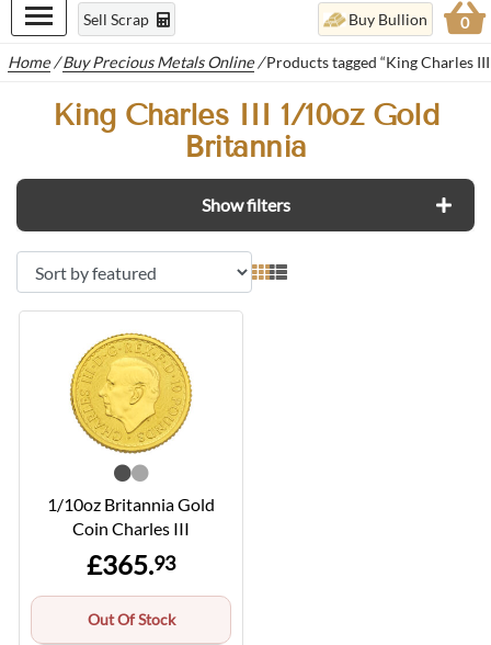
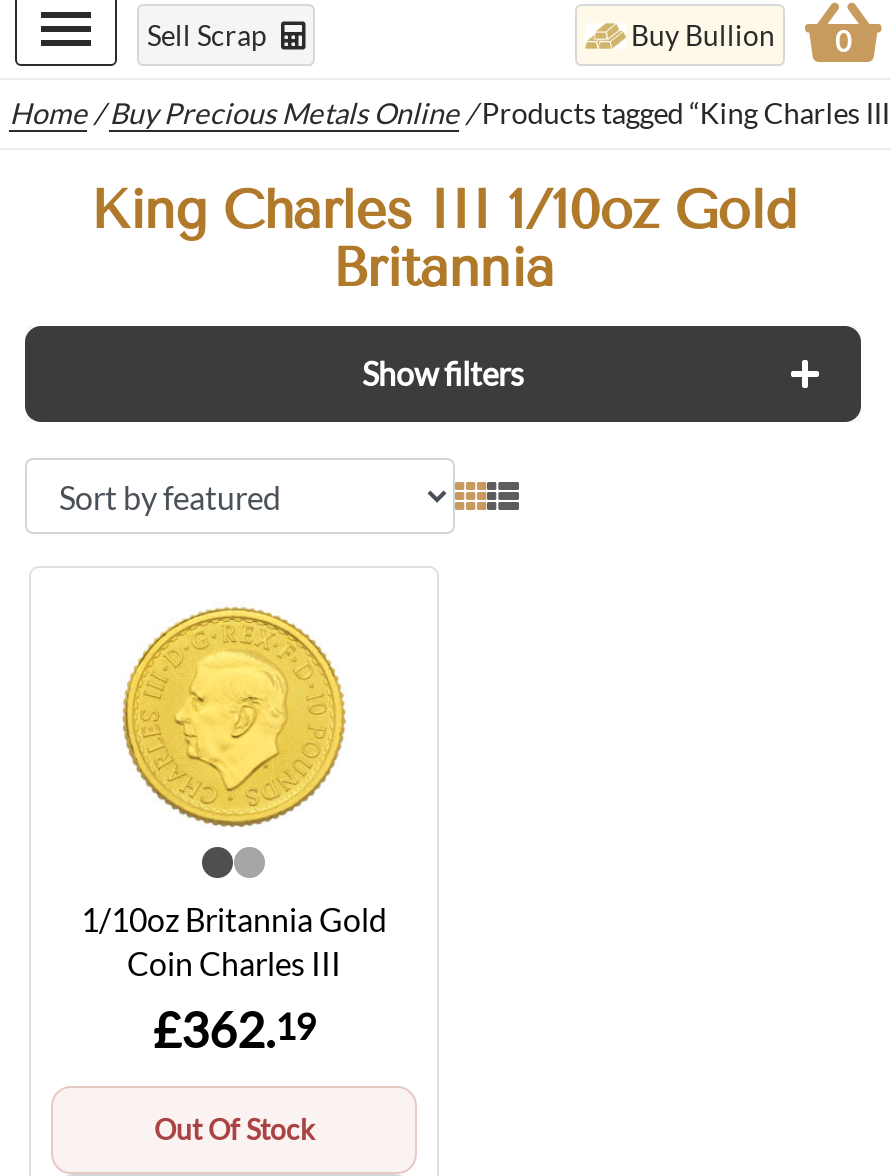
- £365.93
+ £362.19
